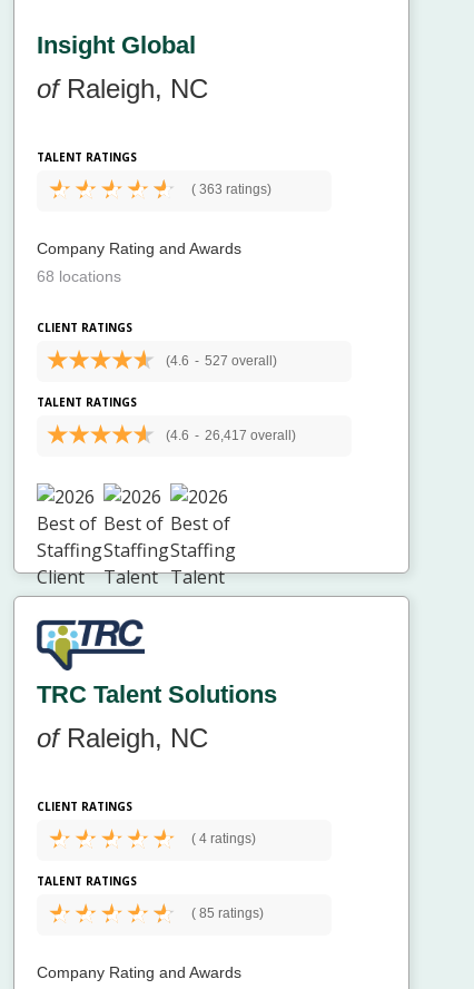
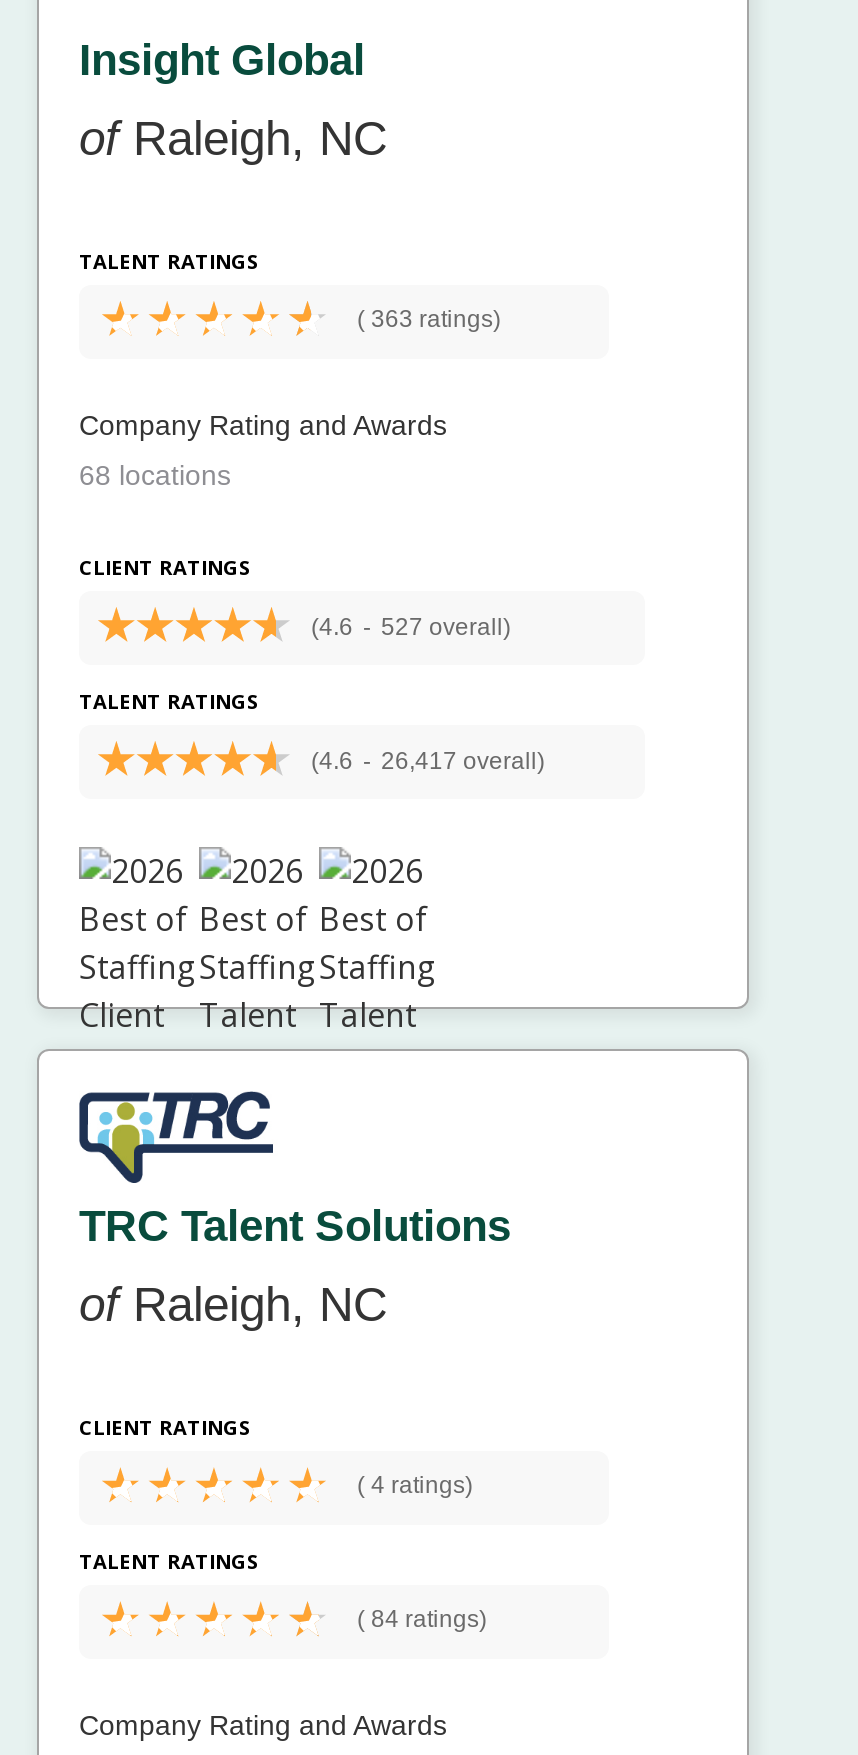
- (85 ratings)
+ (84 ratings)
